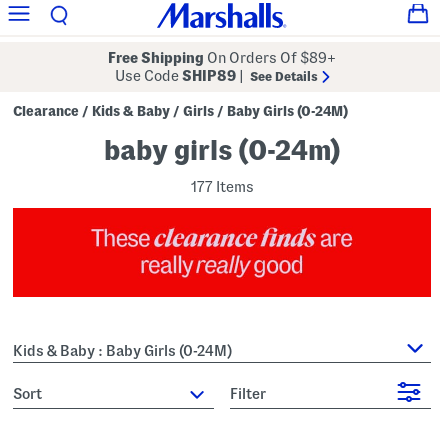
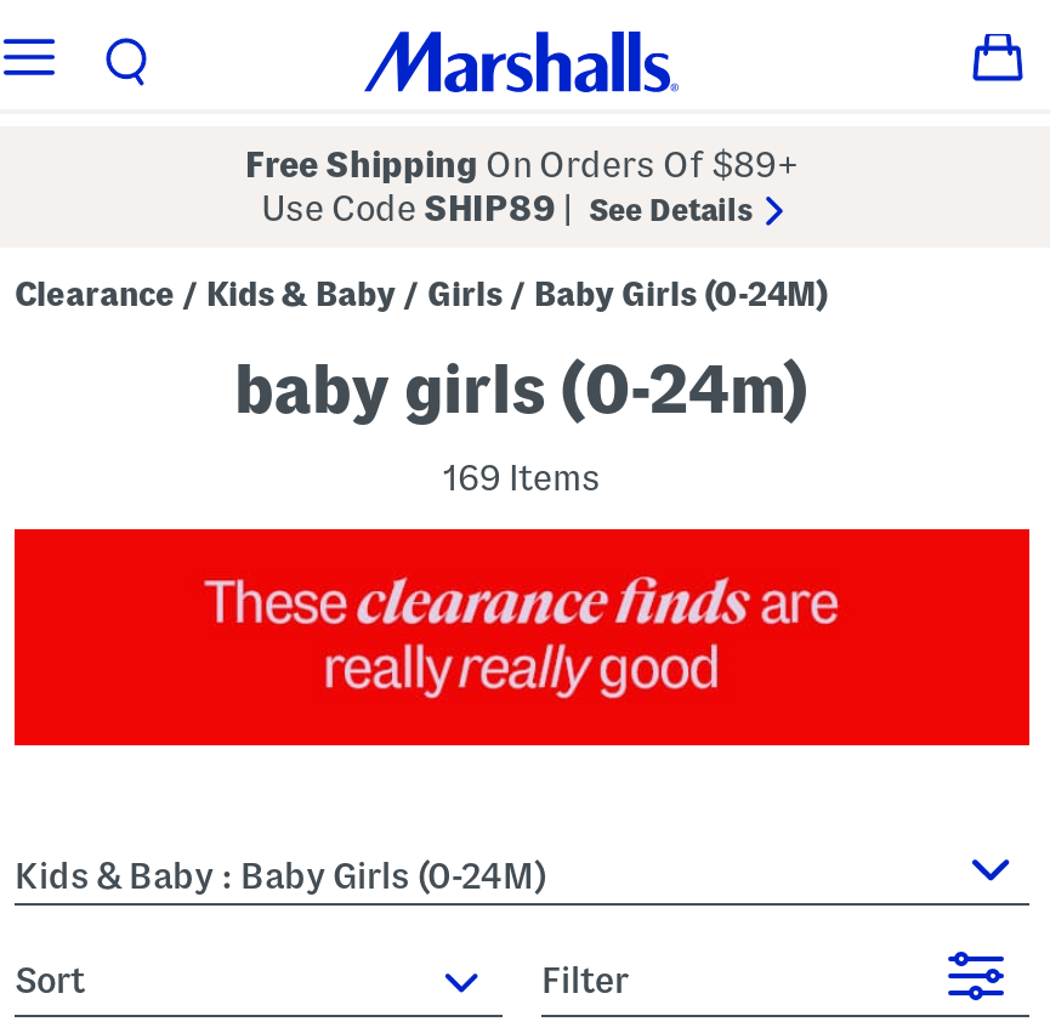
- 177 Items
+ 169 Items
